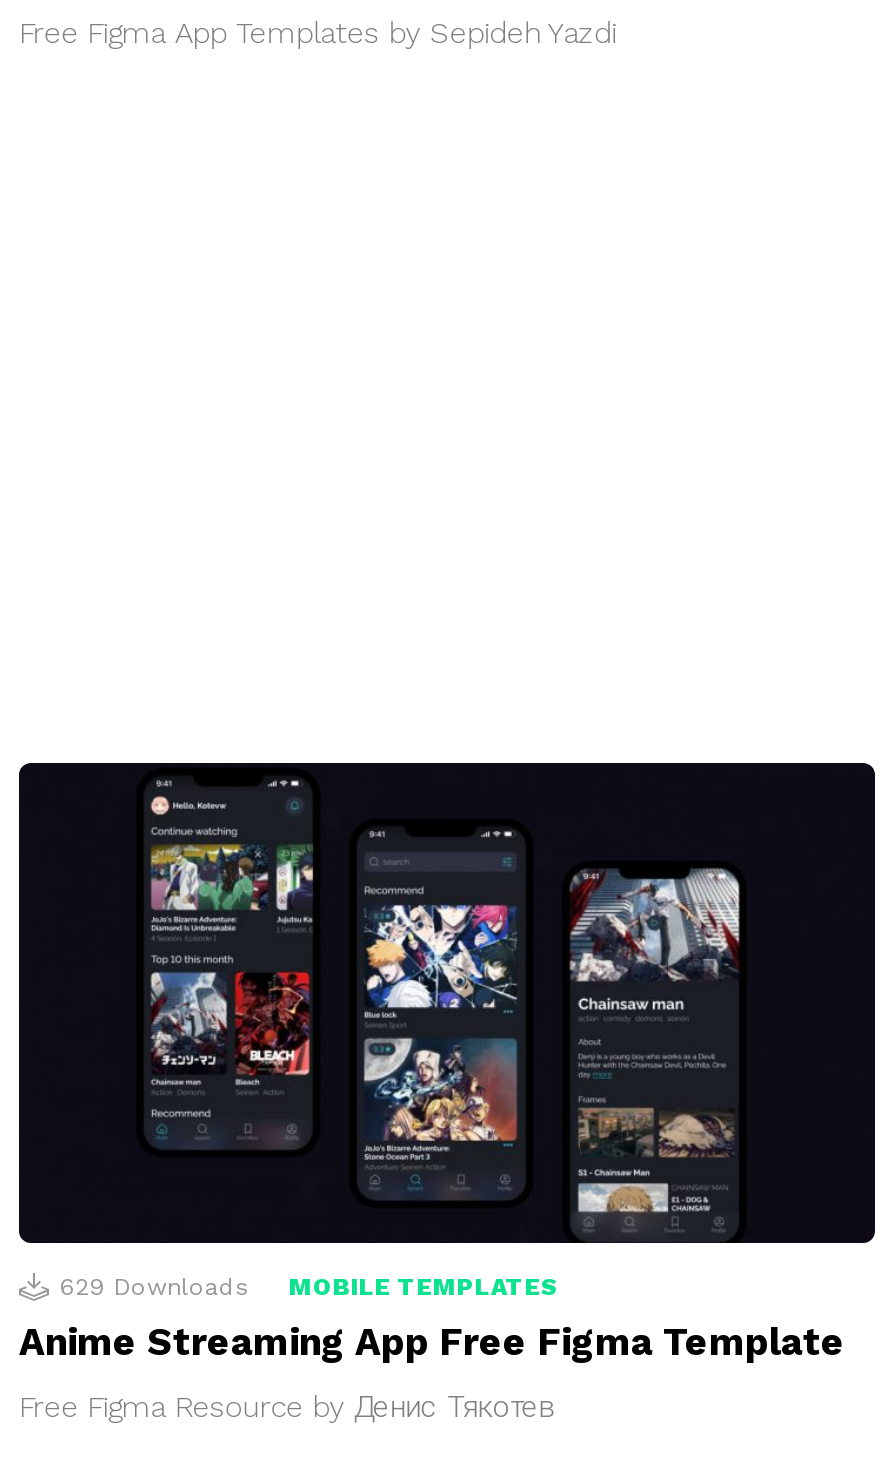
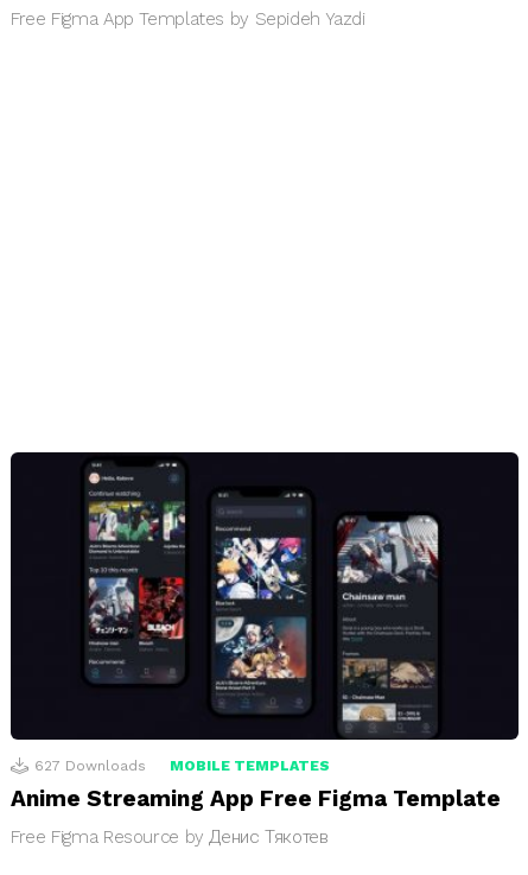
- 629 Downloads MOBILE TEMPLATES
+ 627 Downloads MOBILE TEMPLATES
